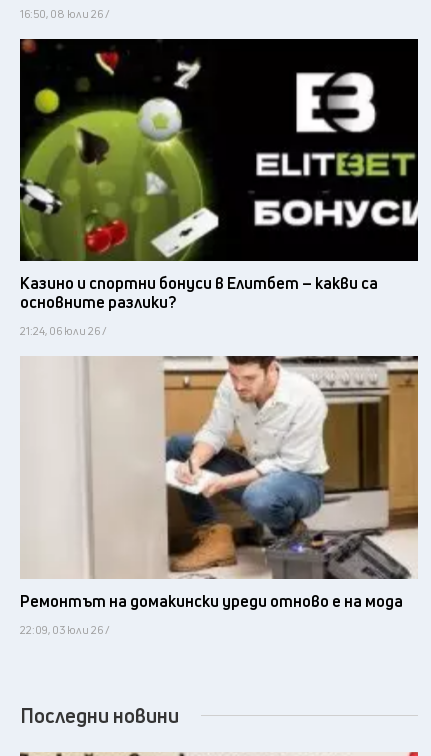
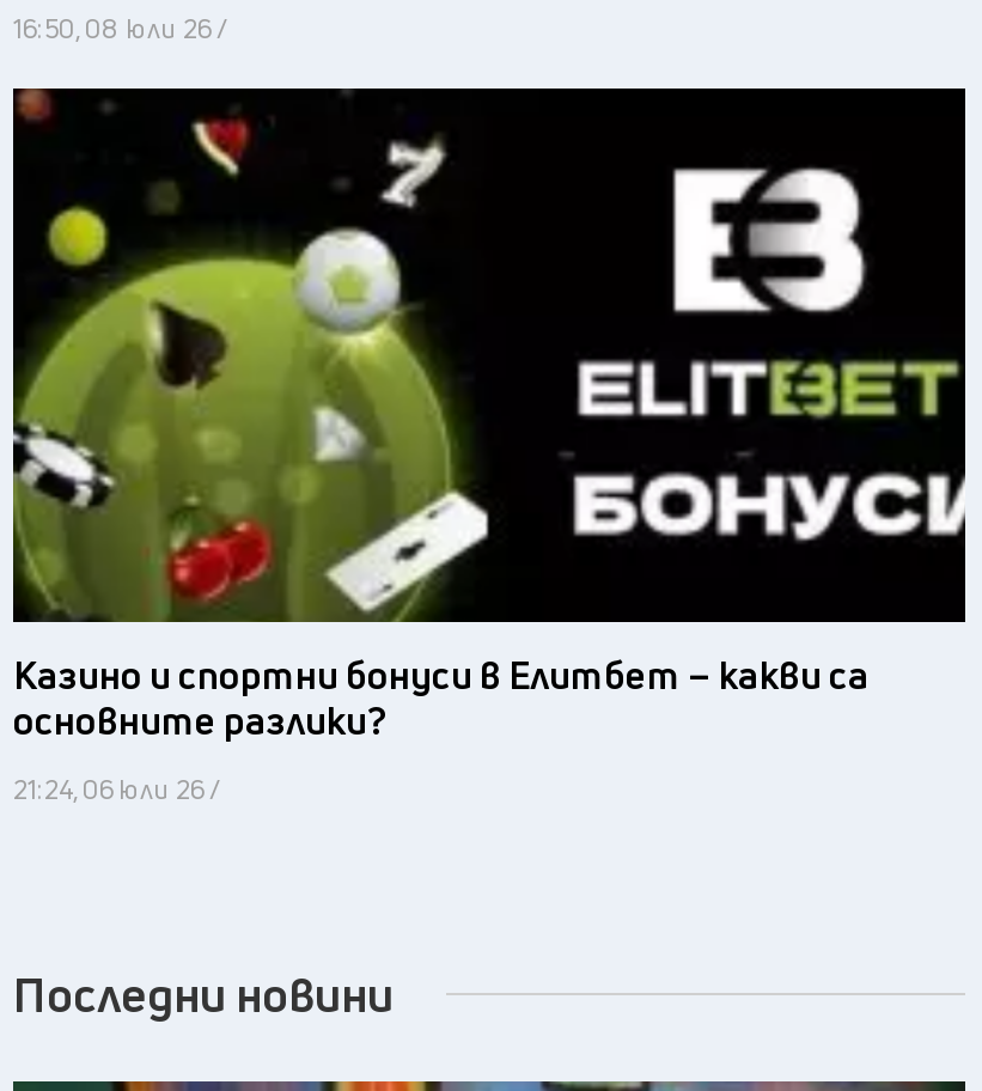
- [image]
- Ремонтът на домакински уреди отново е на мода
- 22:09, 03 юли 26 /
